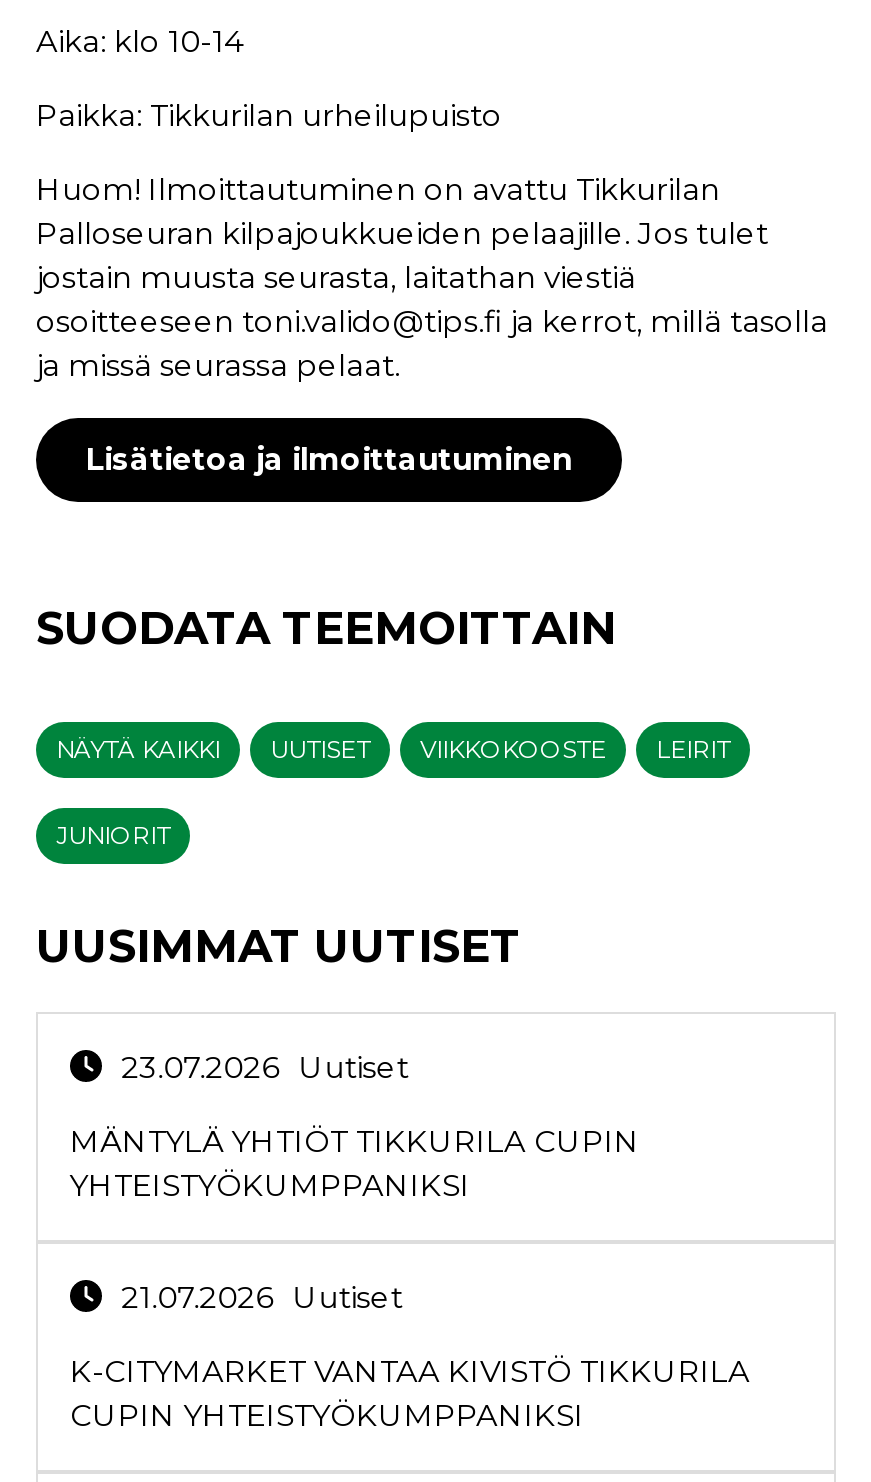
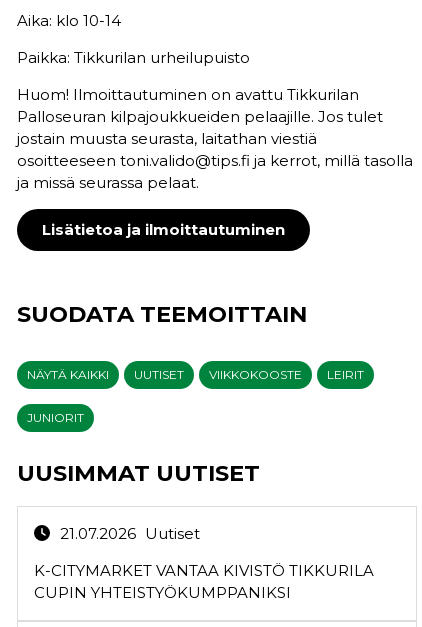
- 23.07.2026 Uutiset
- MÄNTYLÄ YHTIÖT TIKKURILA CUPIN
- YHTEISTYÖKUMPPANIKSI
